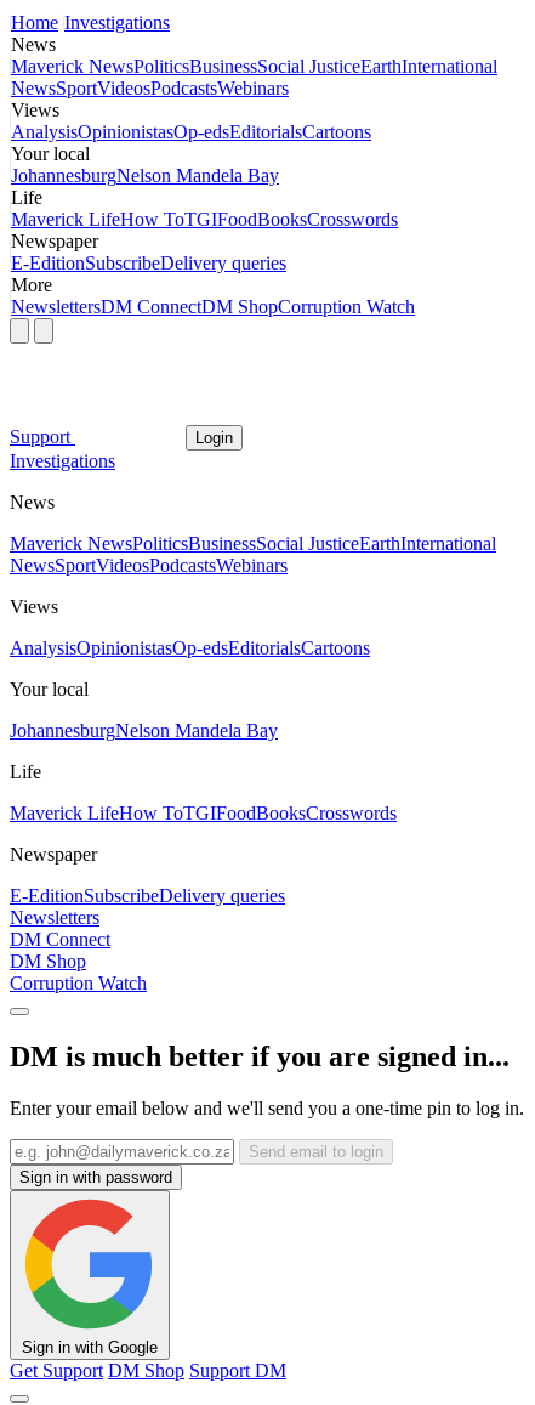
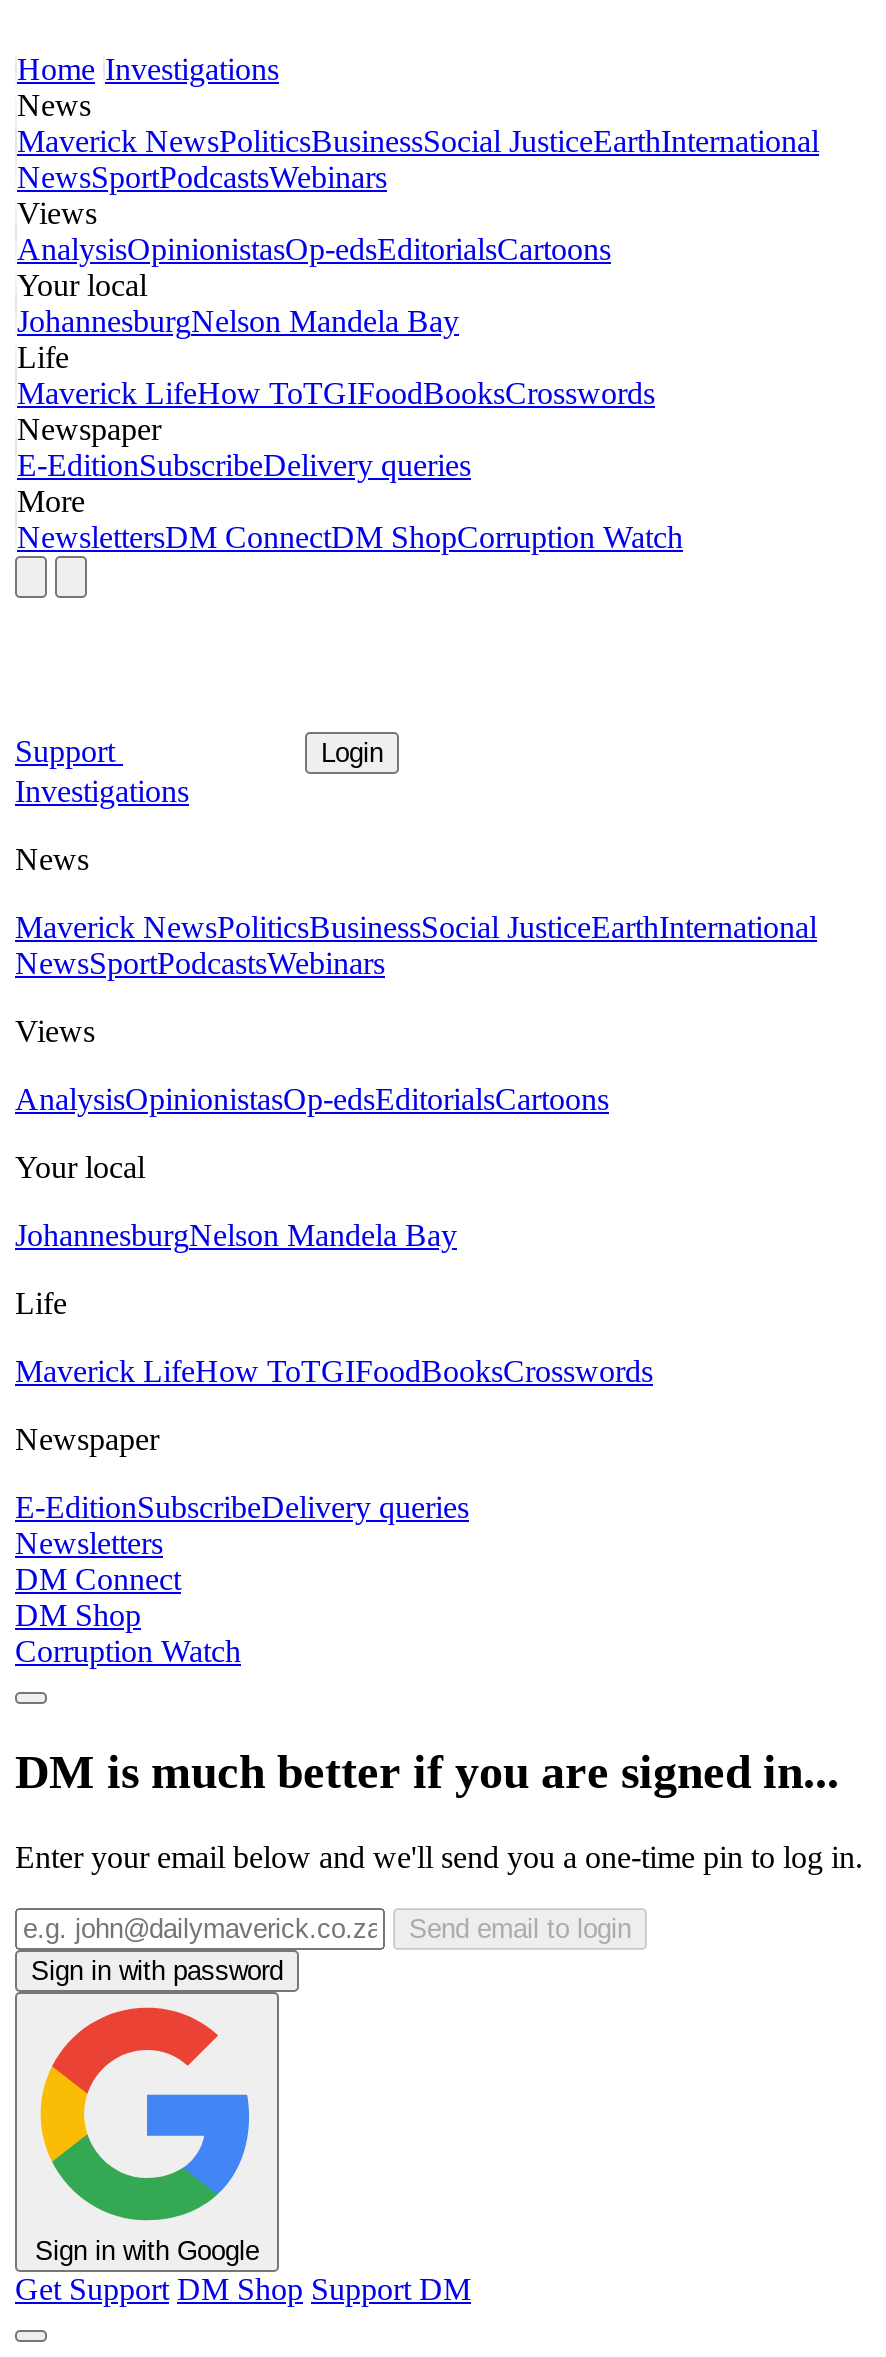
- NewsSportVideosPodcastsWebinars
+ NewsSportPodcastsWebinars

- NewsSportVideosPodcastsWebinars
+ NewsSportPodcastsWebinars
